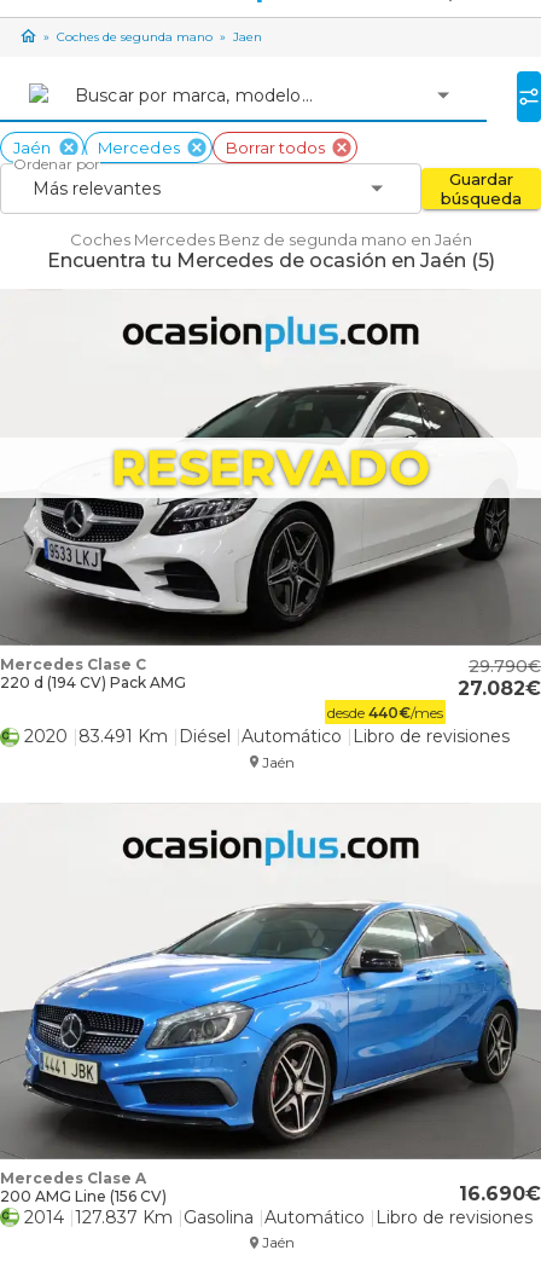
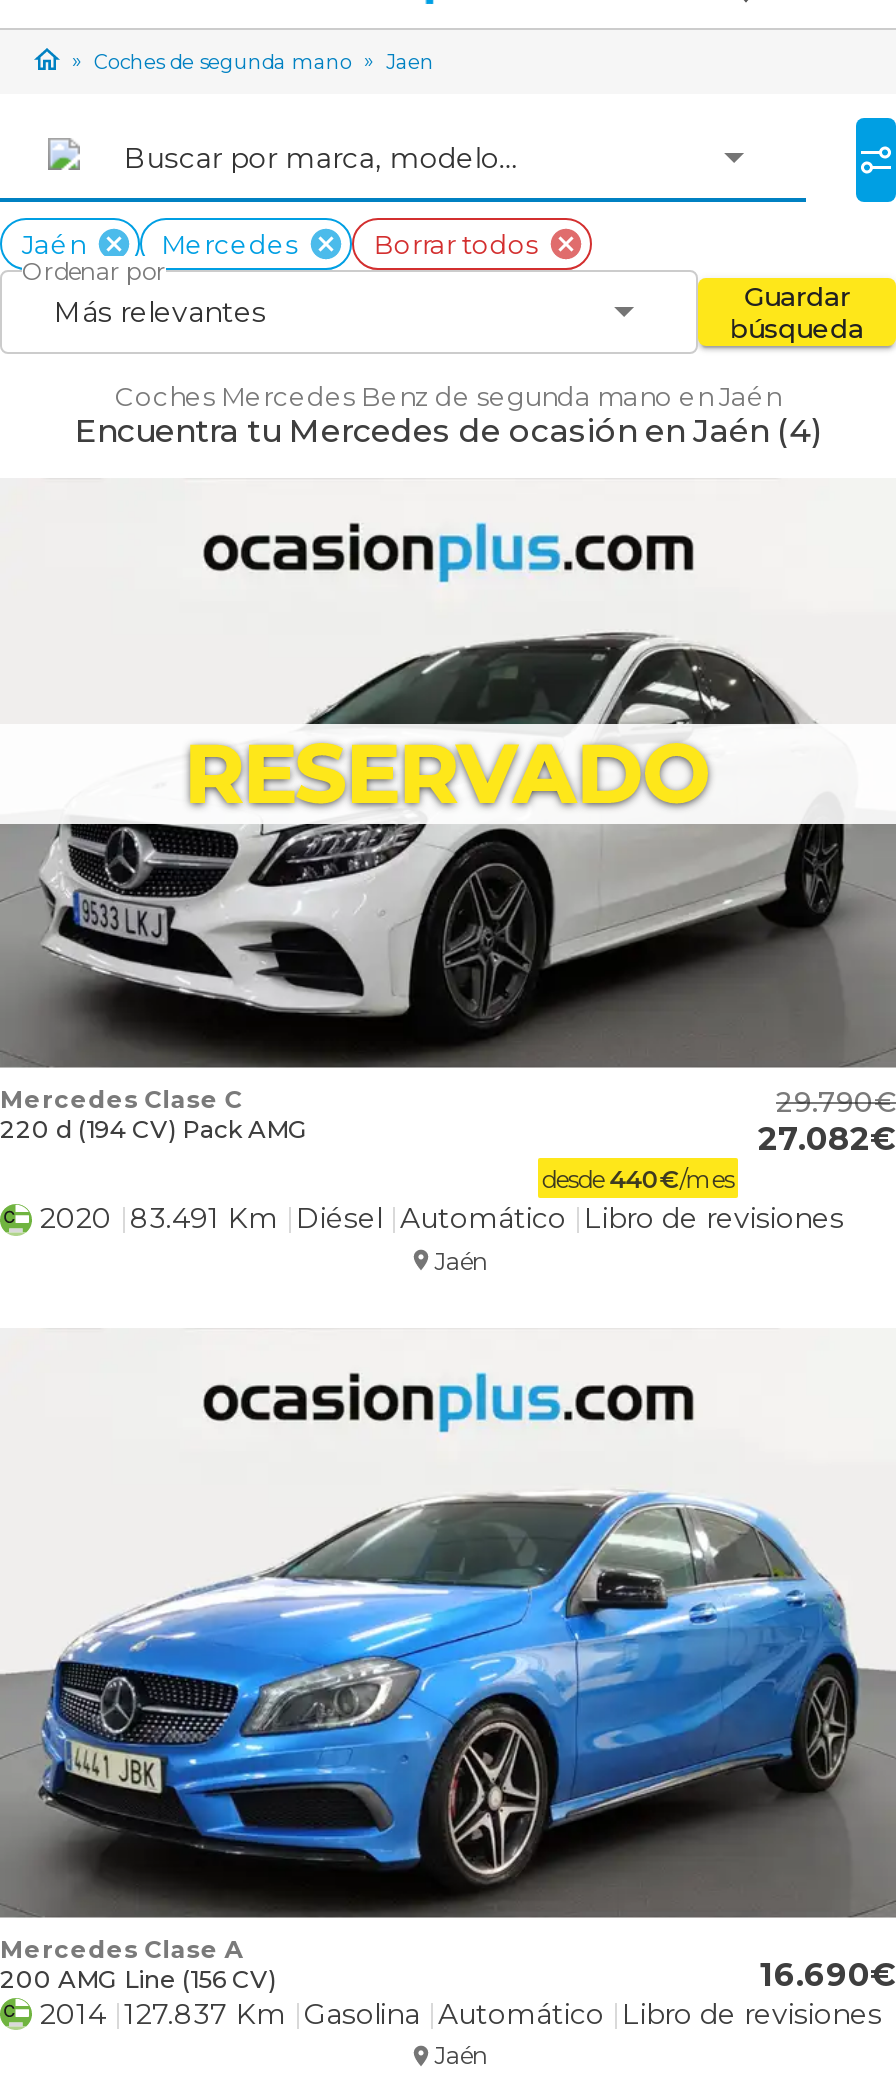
- Encuentra tu Mercedes de ocasión en Jaén (5)
+ Encuentra tu Mercedes de ocasión en Jaén (4)
